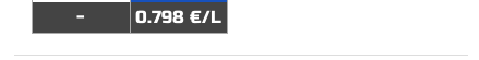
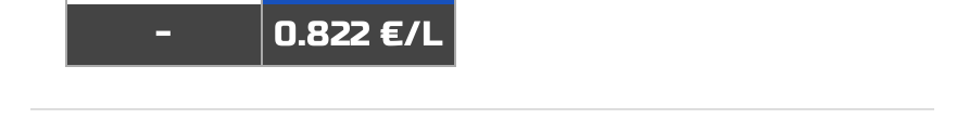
- 0.798 €/L
+ 0.822 €/L
